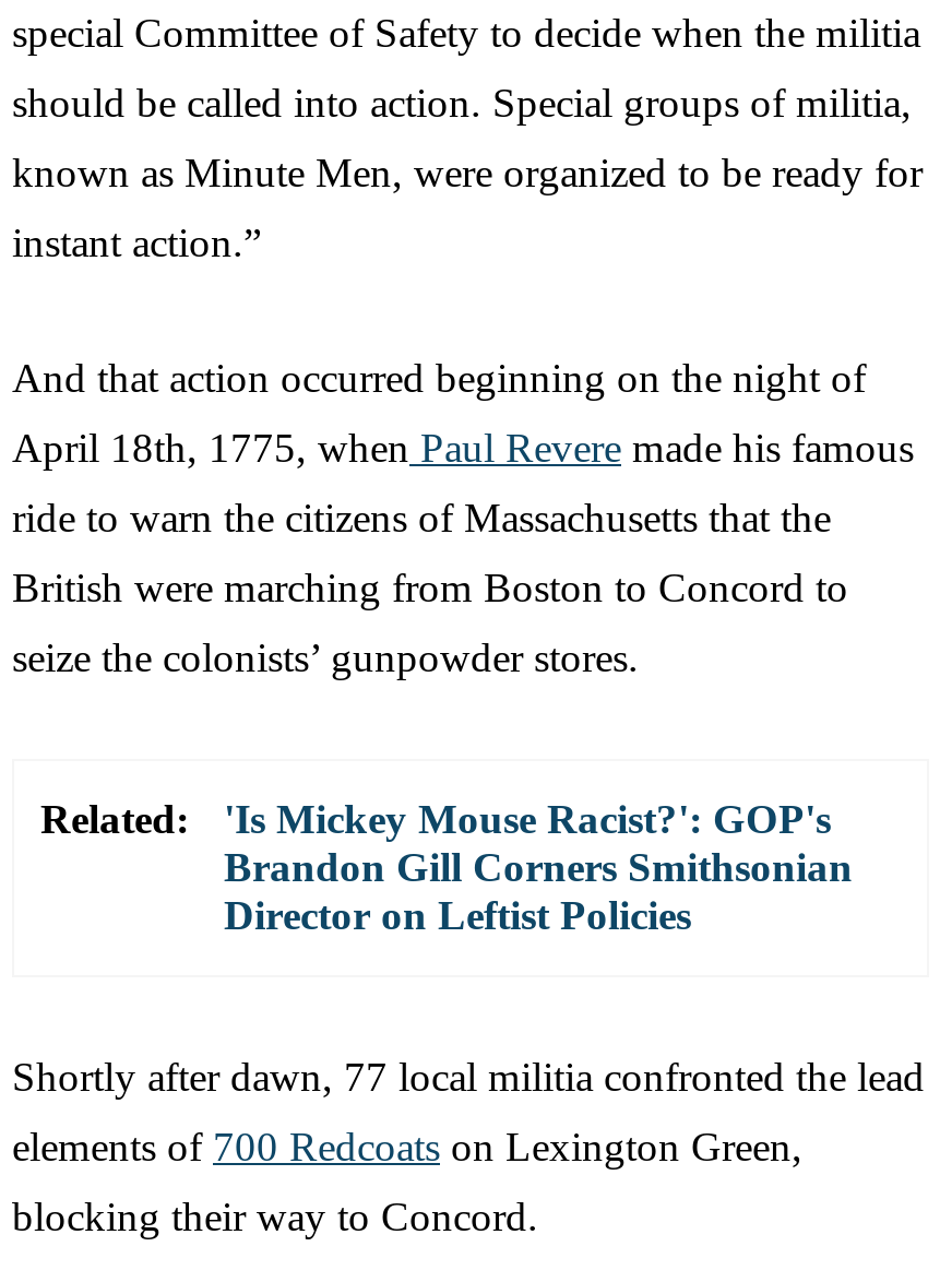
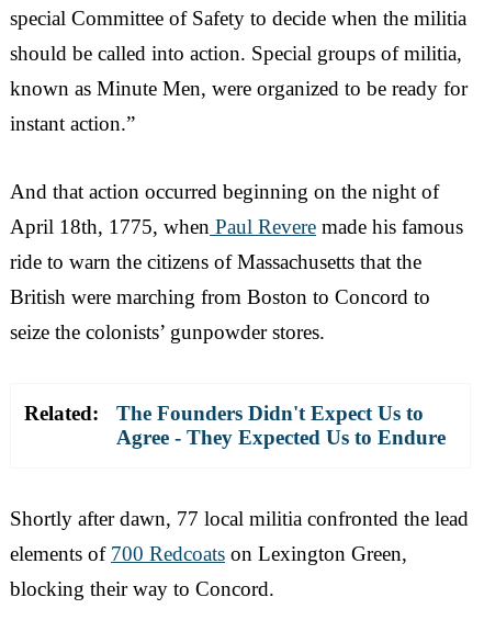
- 'Is Mickey Mouse Racist?': GOP's
- Brandon Gill Corners Smithsonian
- Director on Leftist Policies
+ The Founders Didn't Expect Us to
+ Agree - They Expected Us to Endure
